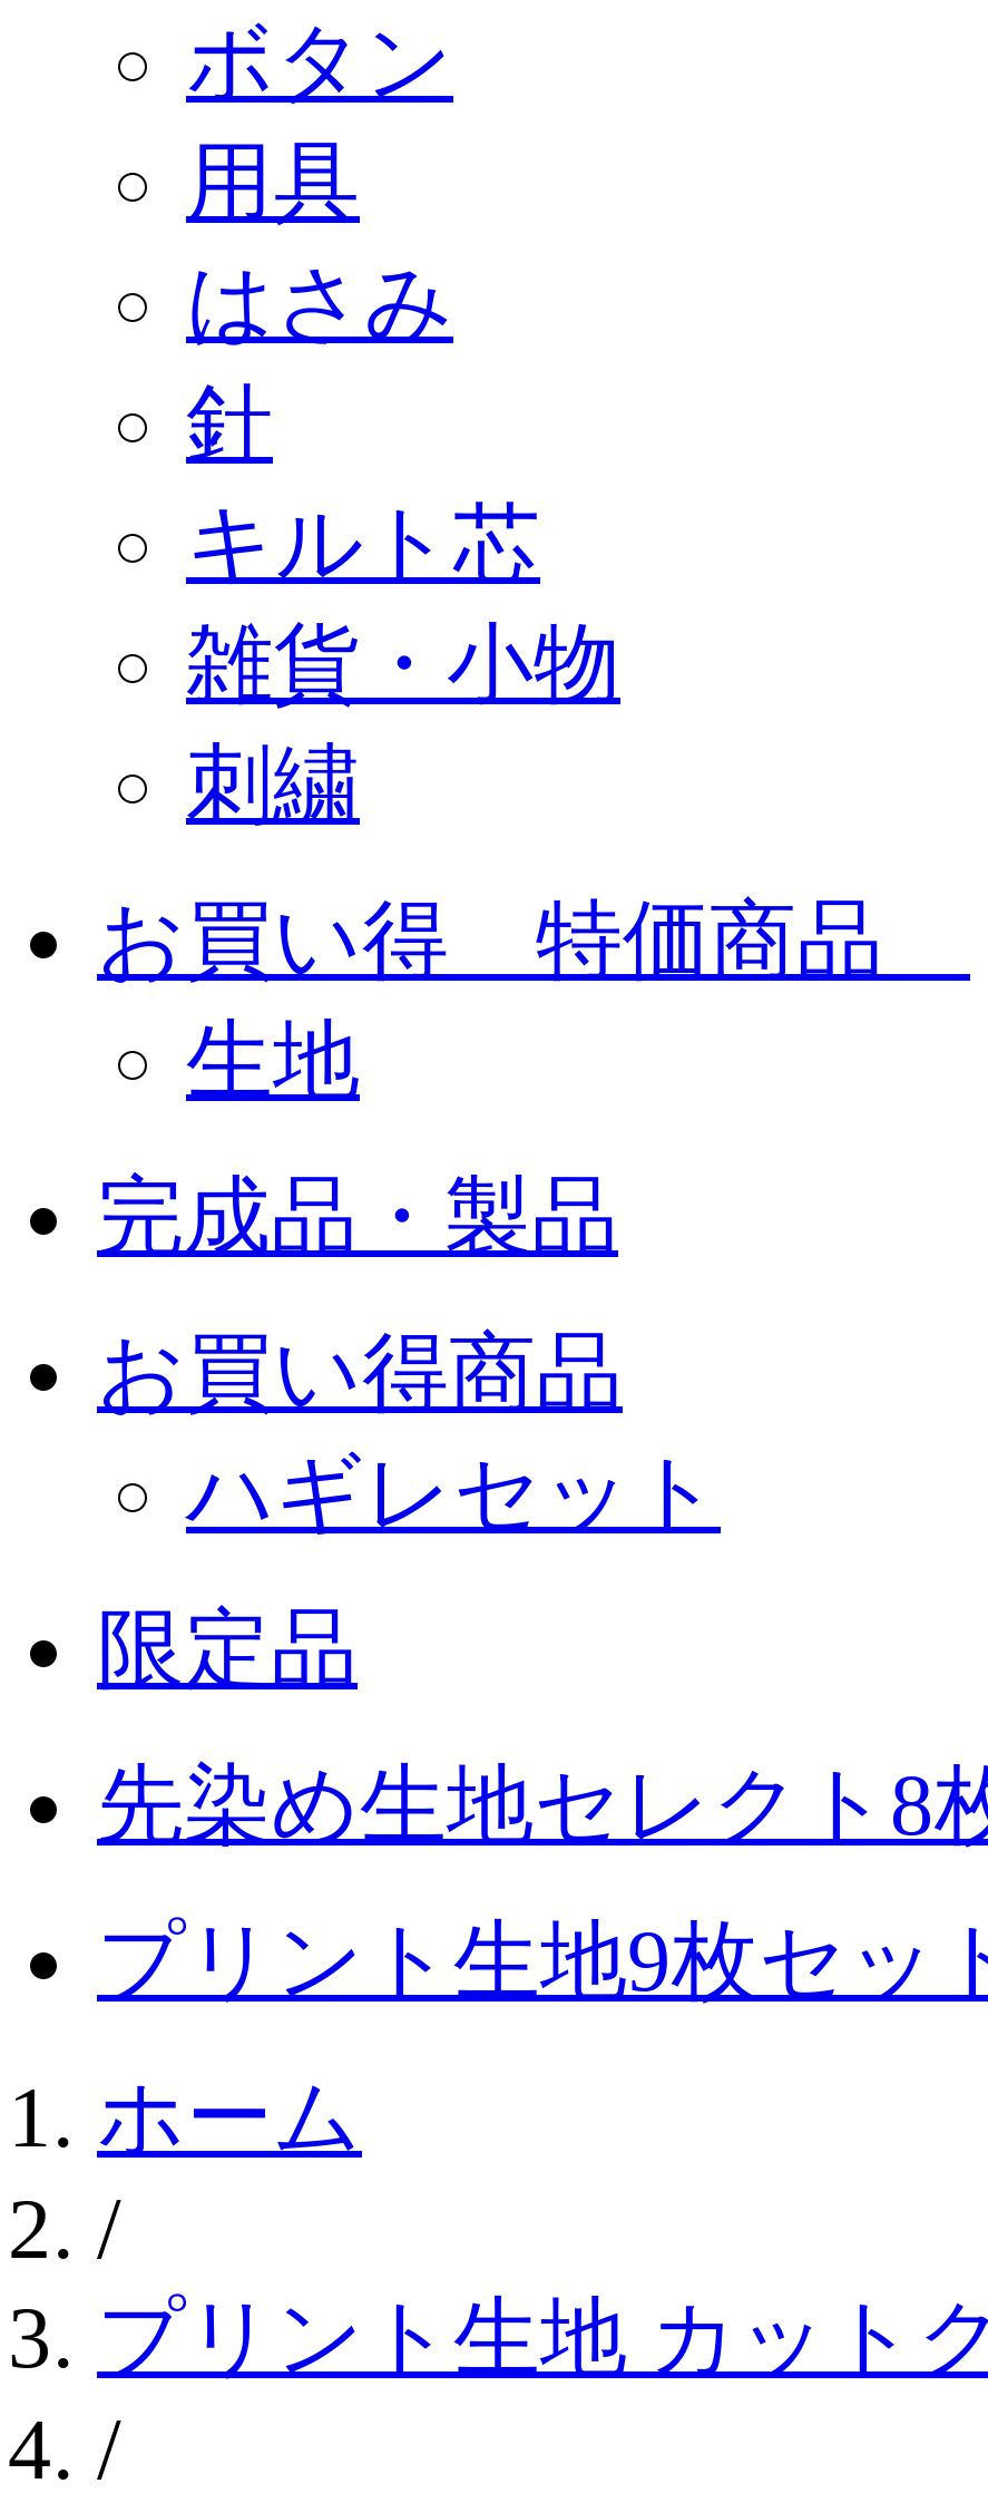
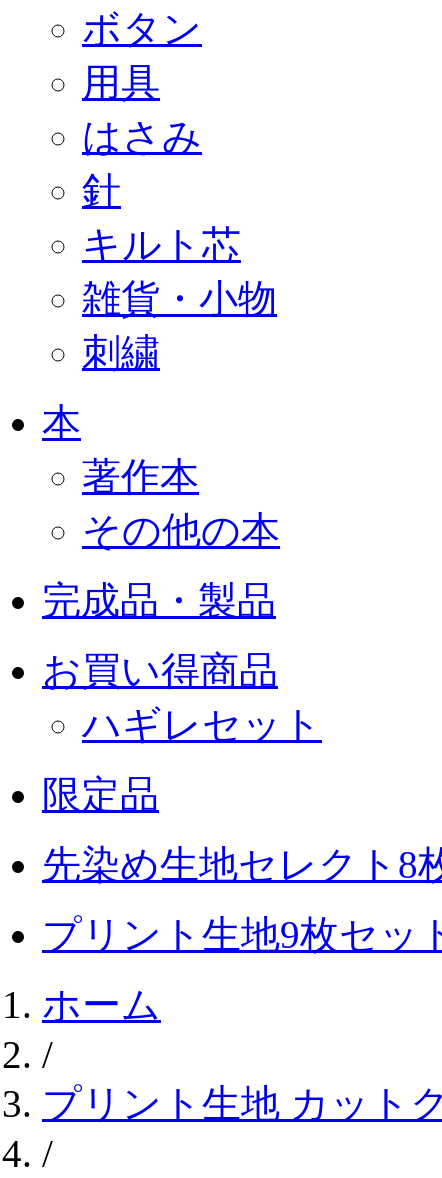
- お買い得 特価商品
- 生地
+ 本
+ 著作本
+ その他の本
